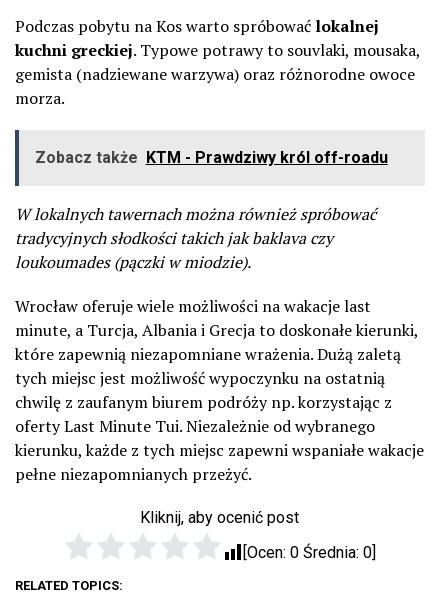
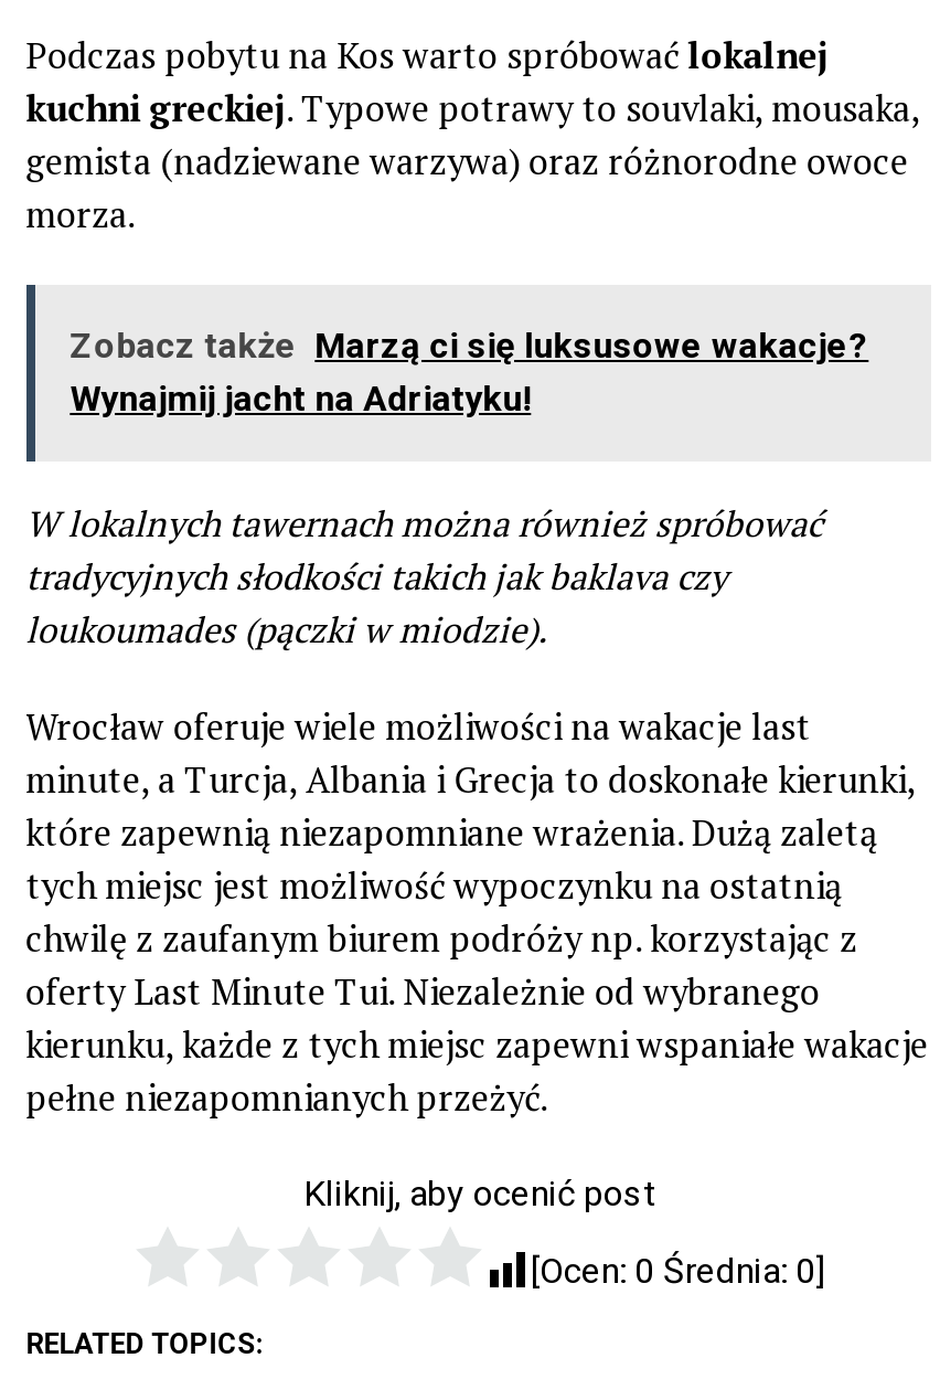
- Zobacz także KTM - Prawdziwy król off-roadu
+ Zobacz także Marzą ci się luksusowe wakacje?
+ Wynajmij jacht na Adriatyku!
